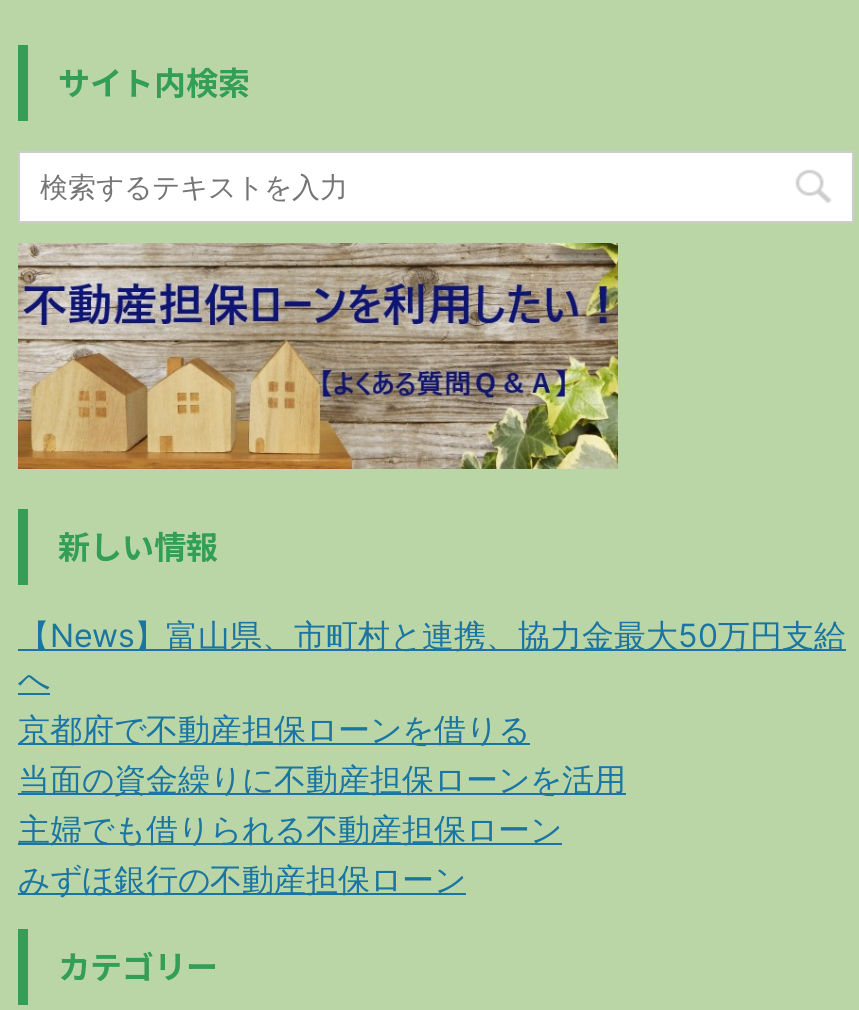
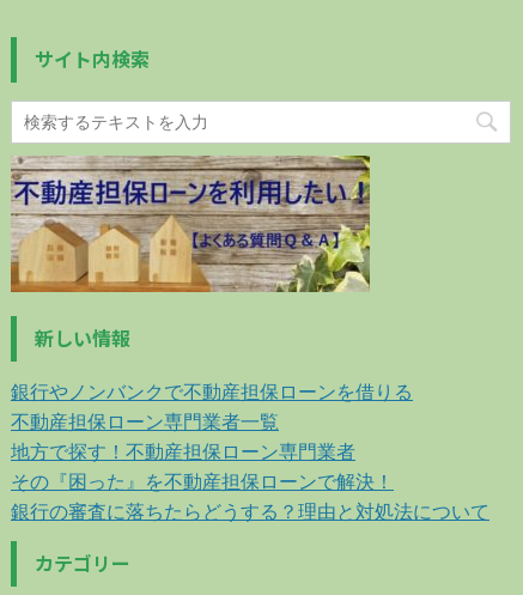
- 【News】富山県、市町村と連携、協力金最大50万円支給
- へ
- 京都府で不動産担保ローンを借りる
- 当面の資金繰りに不動産担保ローンを活用
- 主婦でも借りられる不動産担保ローン
- みずほ銀行の不動産担保ローン
+ 銀行やノンバンクで不動産担保ローンを借りる
+ 不動産担保ローン専門業者一覧
+ 地方で探す！不動産担保ローン専門業者
+ その『困った』を不動産担保ローンで解決！
+ 銀行の審査に落ちたらどうする？理由と対処法について
